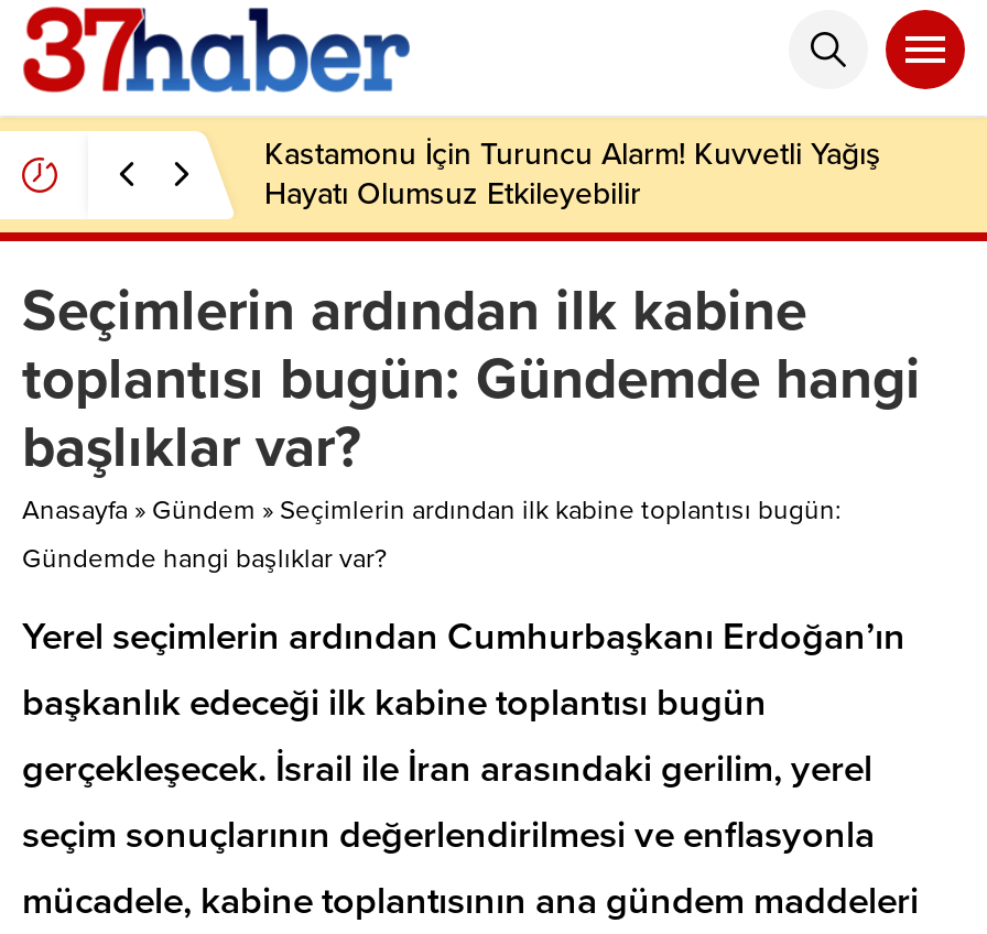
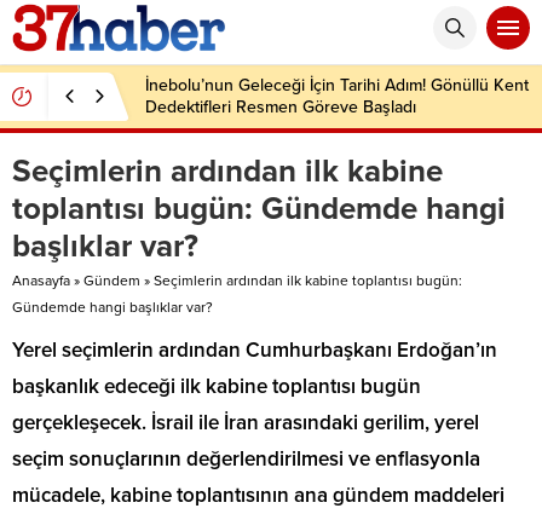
- Kastamonu İçin Turuncu Alarm! Kuvvetli Yağış
- Hayatı Olumsuz Etkileyebilir
+ İnebolu’nun Geleceği İçin Tarihi Adım! Gönüllü Kent
+ Dedektifleri Resmen Göreve Başladı
